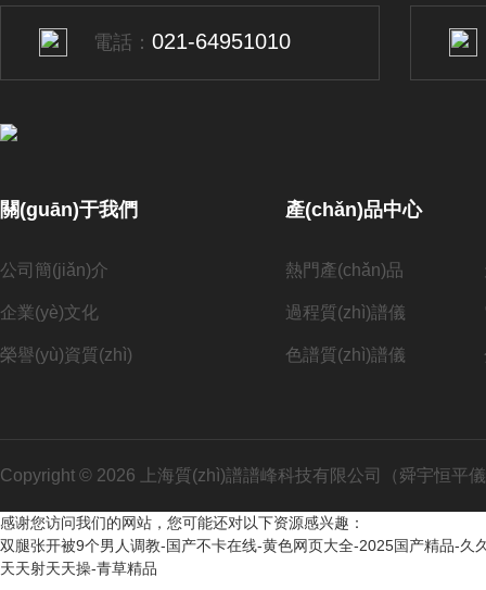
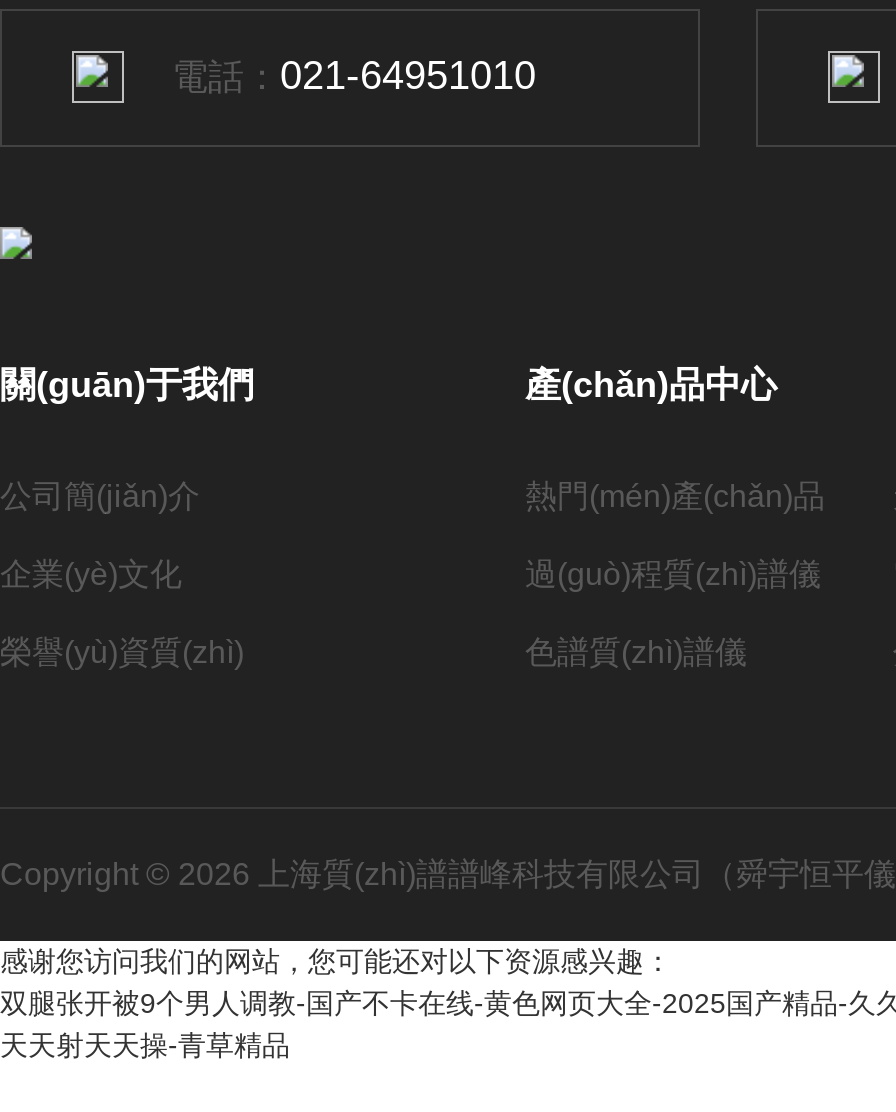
- 熱門產(chǎn)品
+ 熱門(mén)產(chǎn)品

- 過程質(zhì)譜儀
+ 過(guò)程質(zhì)譜儀
